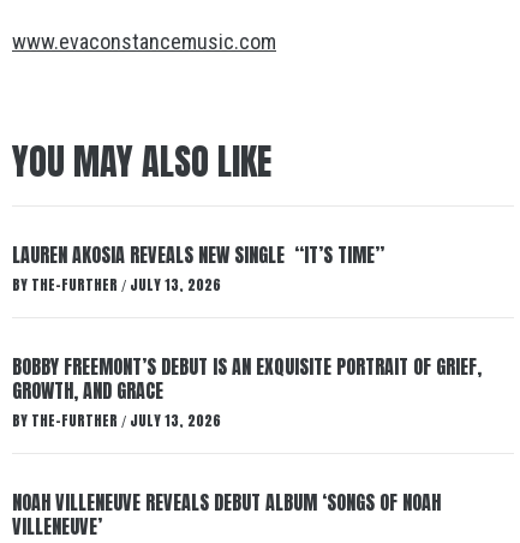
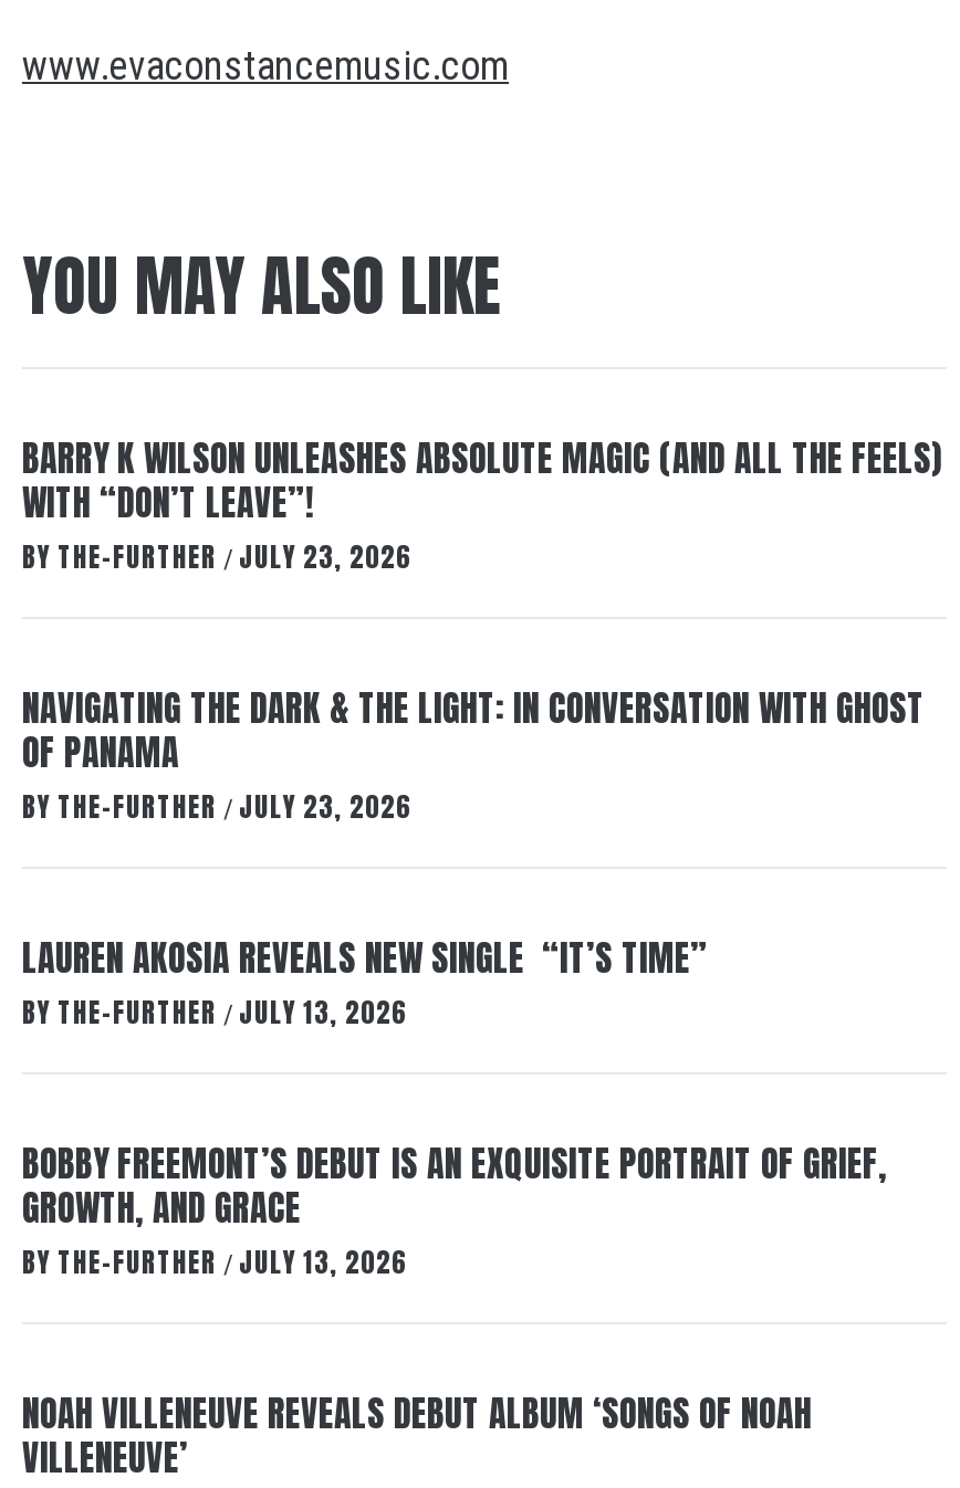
+ BARRY K WILSON UNLEASHES ABSOLUTE MAGIC (AND ALL THE FEELS)
+ WITH “DON’T LEAVE”!
+ BY THE-FURTHER / JULY 23, 2026
+ NAVIGATING THE DARK & THE LIGHT: IN CONVERSATION WITH GHOST
+ OF PANAMA
+ BY THE-FURTHER / JULY 23, 2026
